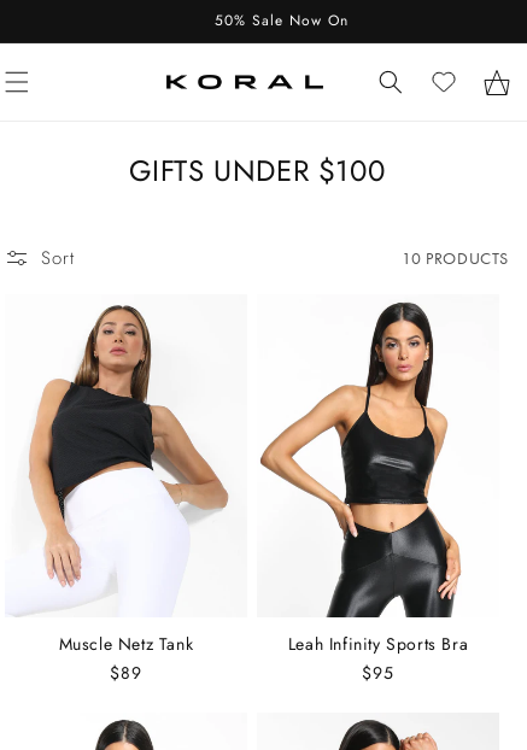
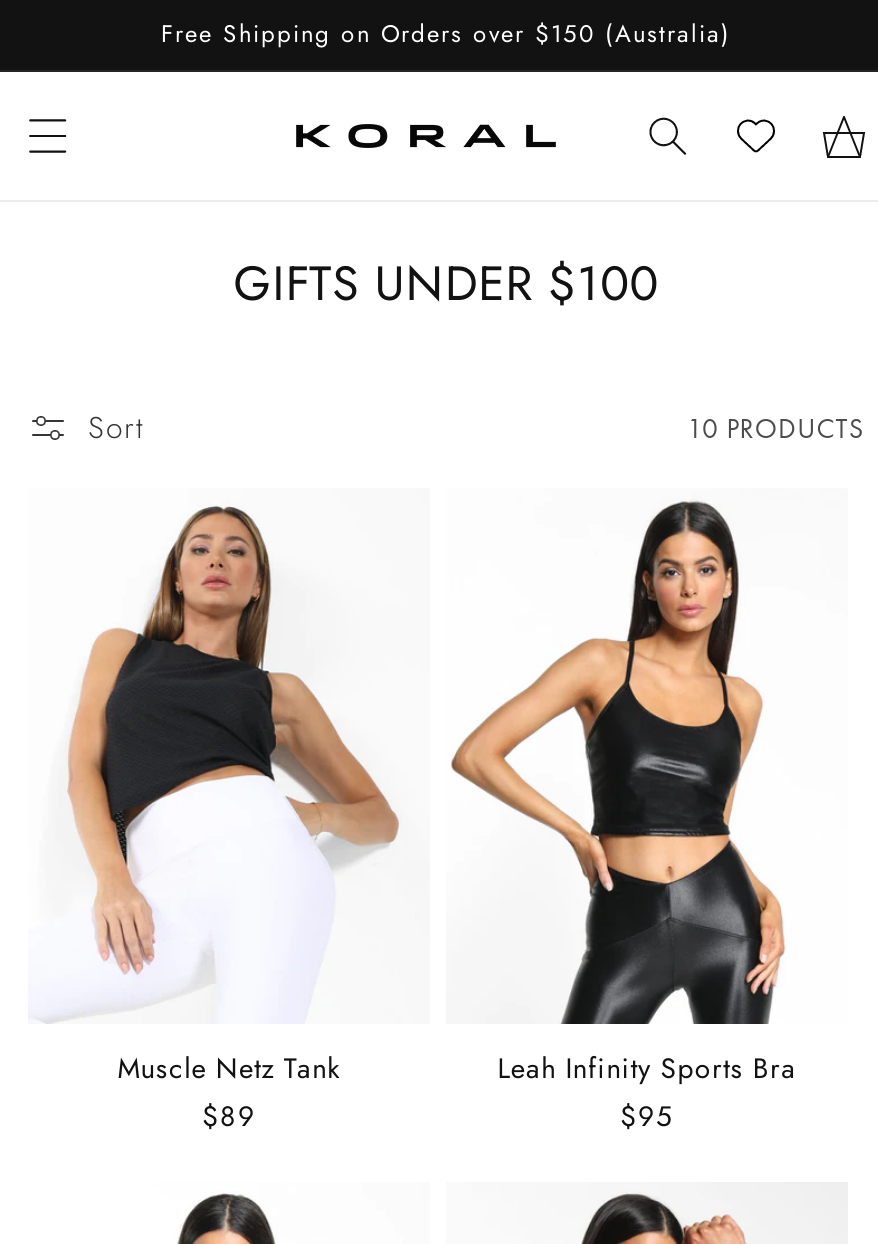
- 50% Sale Now On
+ Free Shipping on Orders over $150 (Australia)
